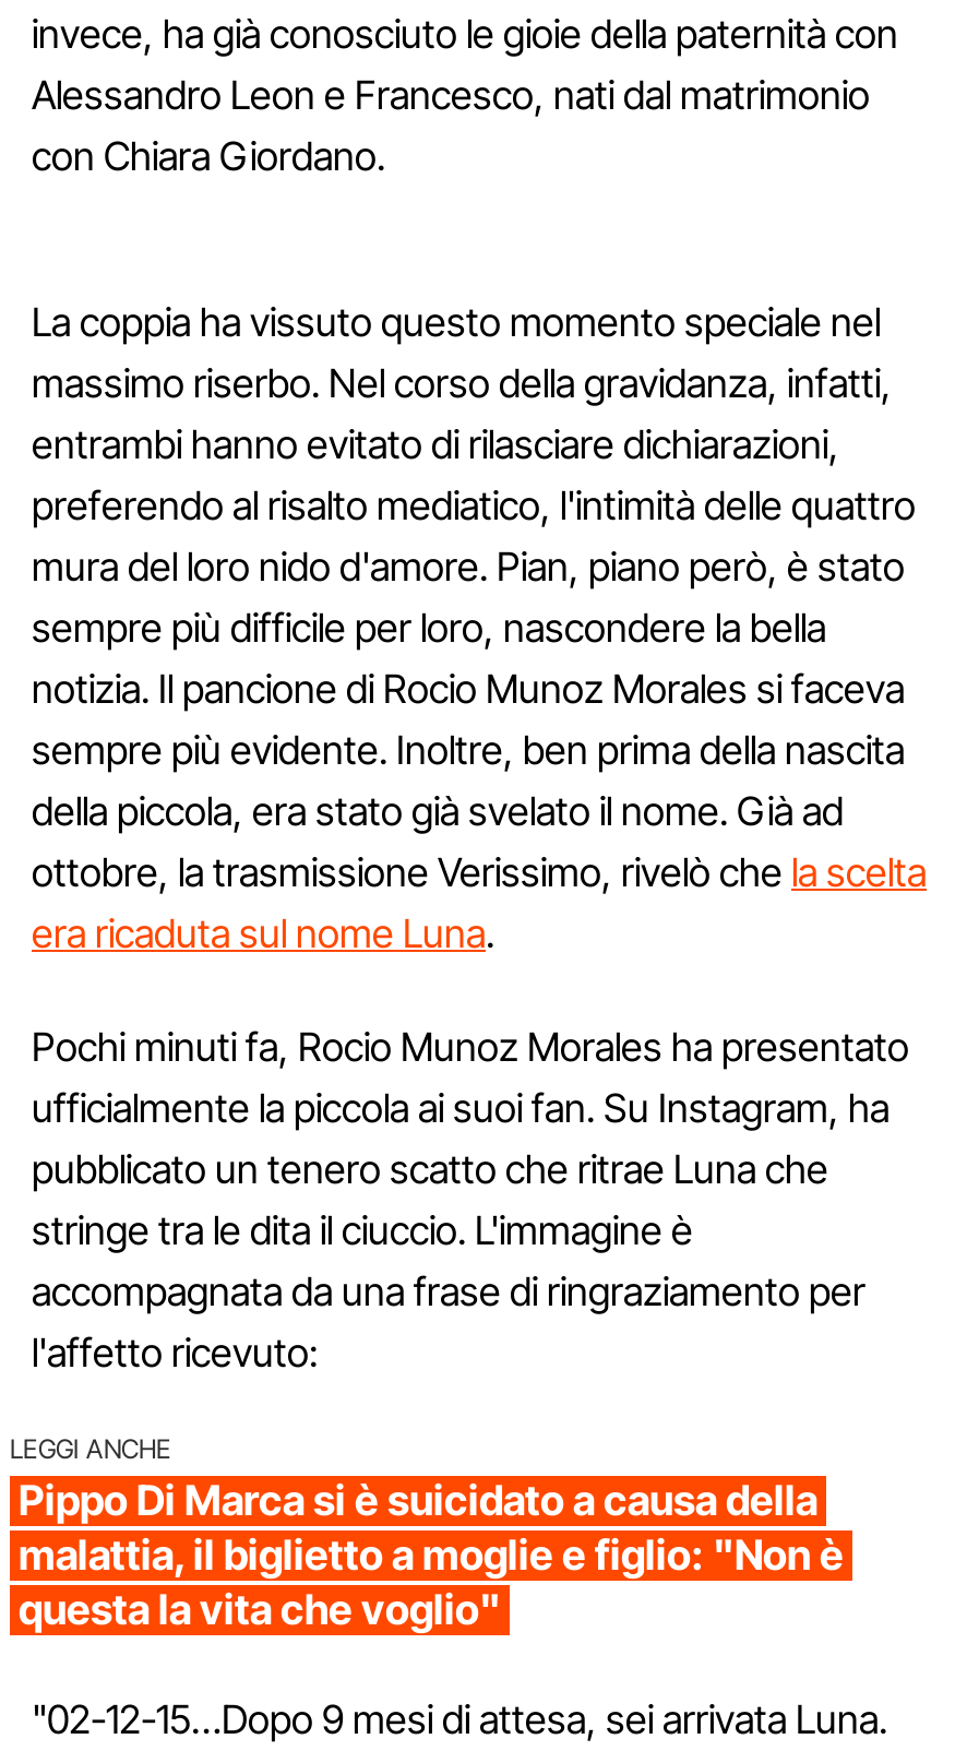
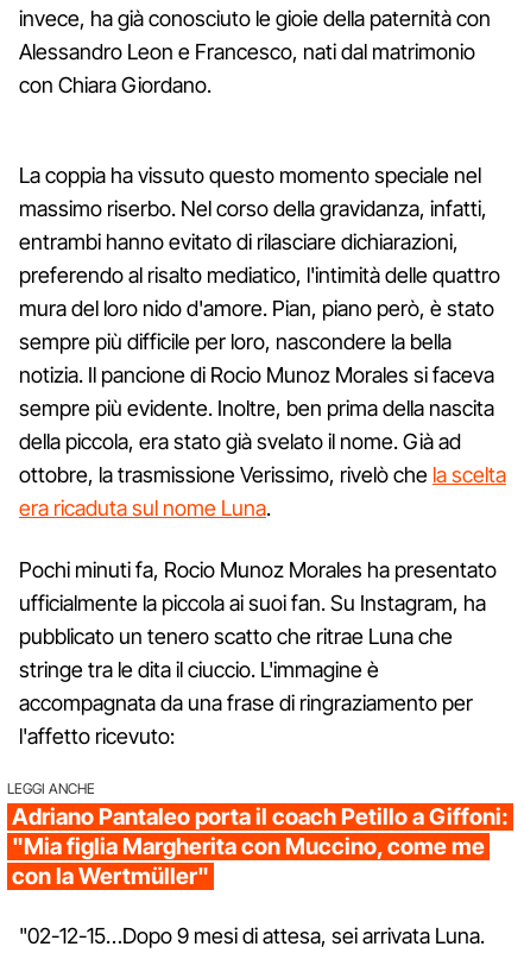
- Pippo Di Marca si è suicidato a causa della
- malattia, il biglietto a moglie e figlio: "Non è
- questa la vita che voglio"
+ Adriano Pantaleo porta il coach Petillo a Giffoni:
+ "Mia figlia Margherita con Muccino, come me
+ con la Wertmüller"
